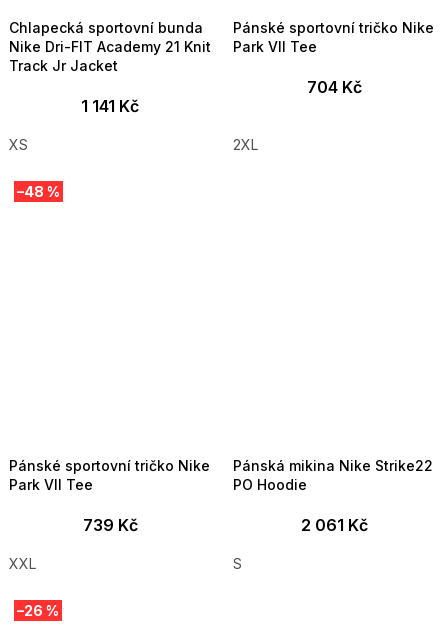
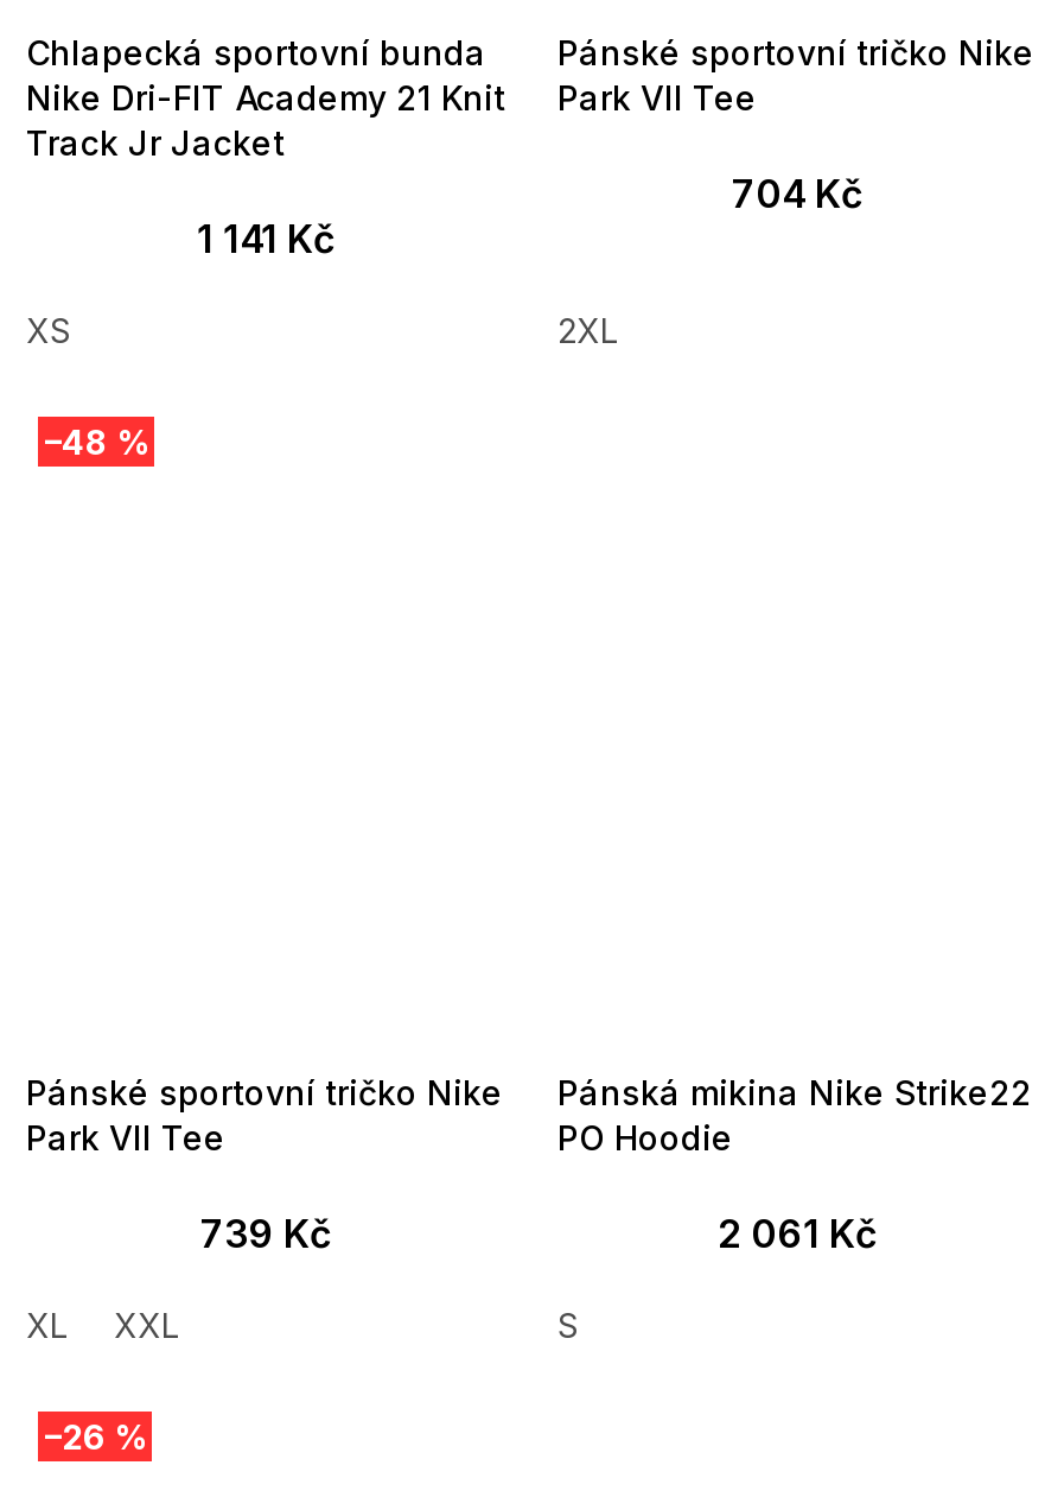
+ XL
